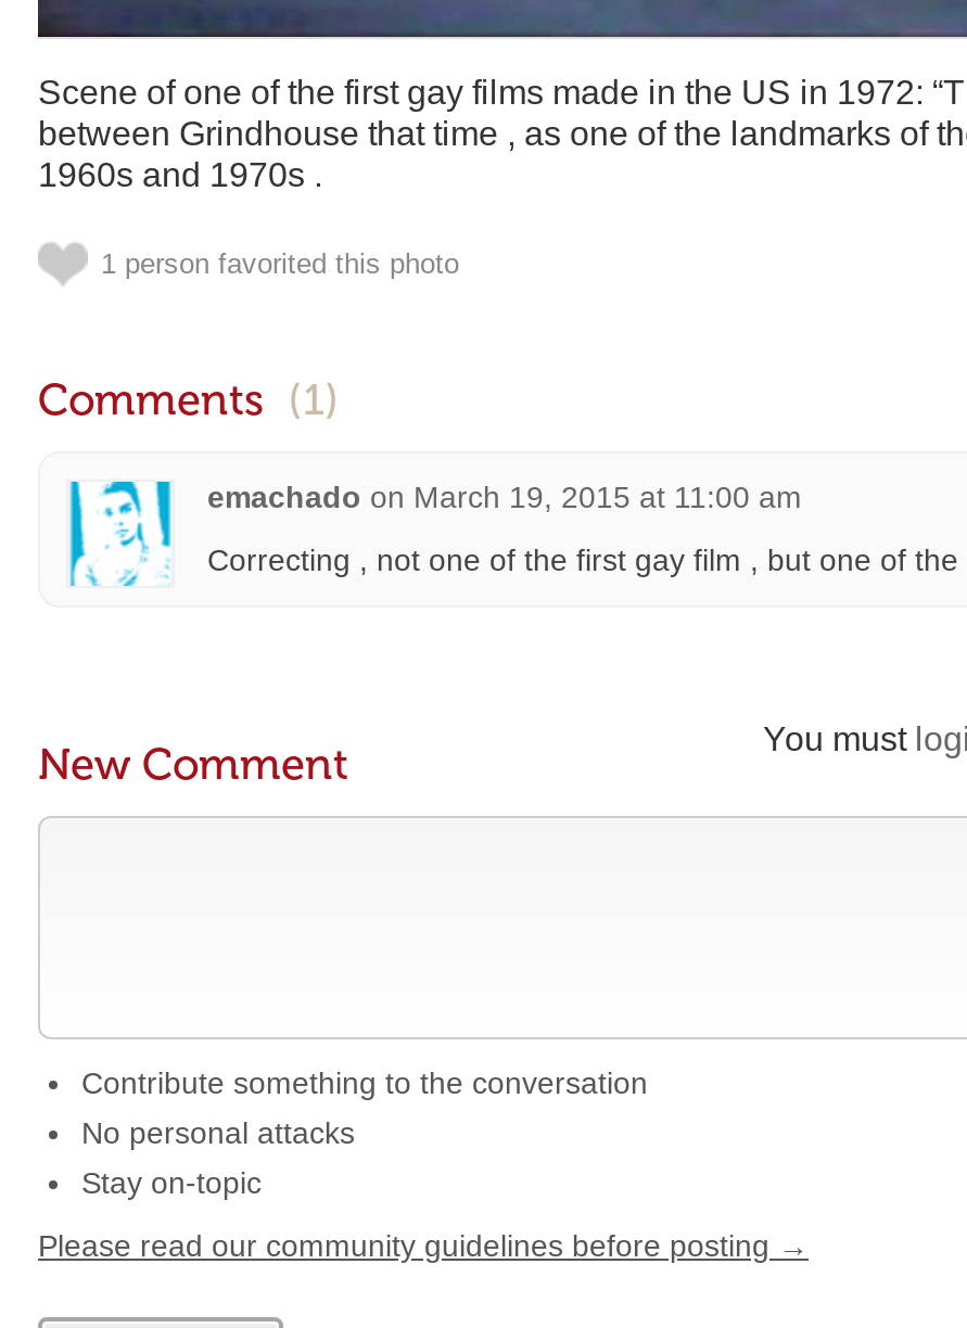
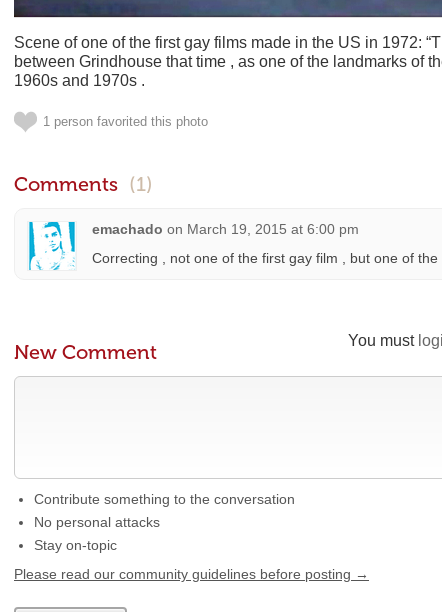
- emachado on March 19, 2015 at 11:00 am
+ emachado on March 19, 2015 at 6:00 pm
